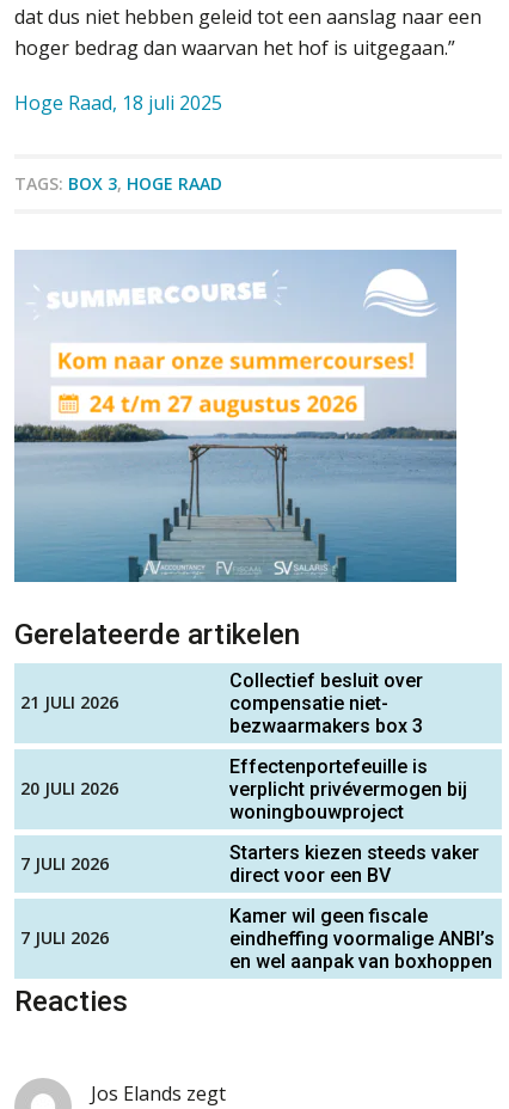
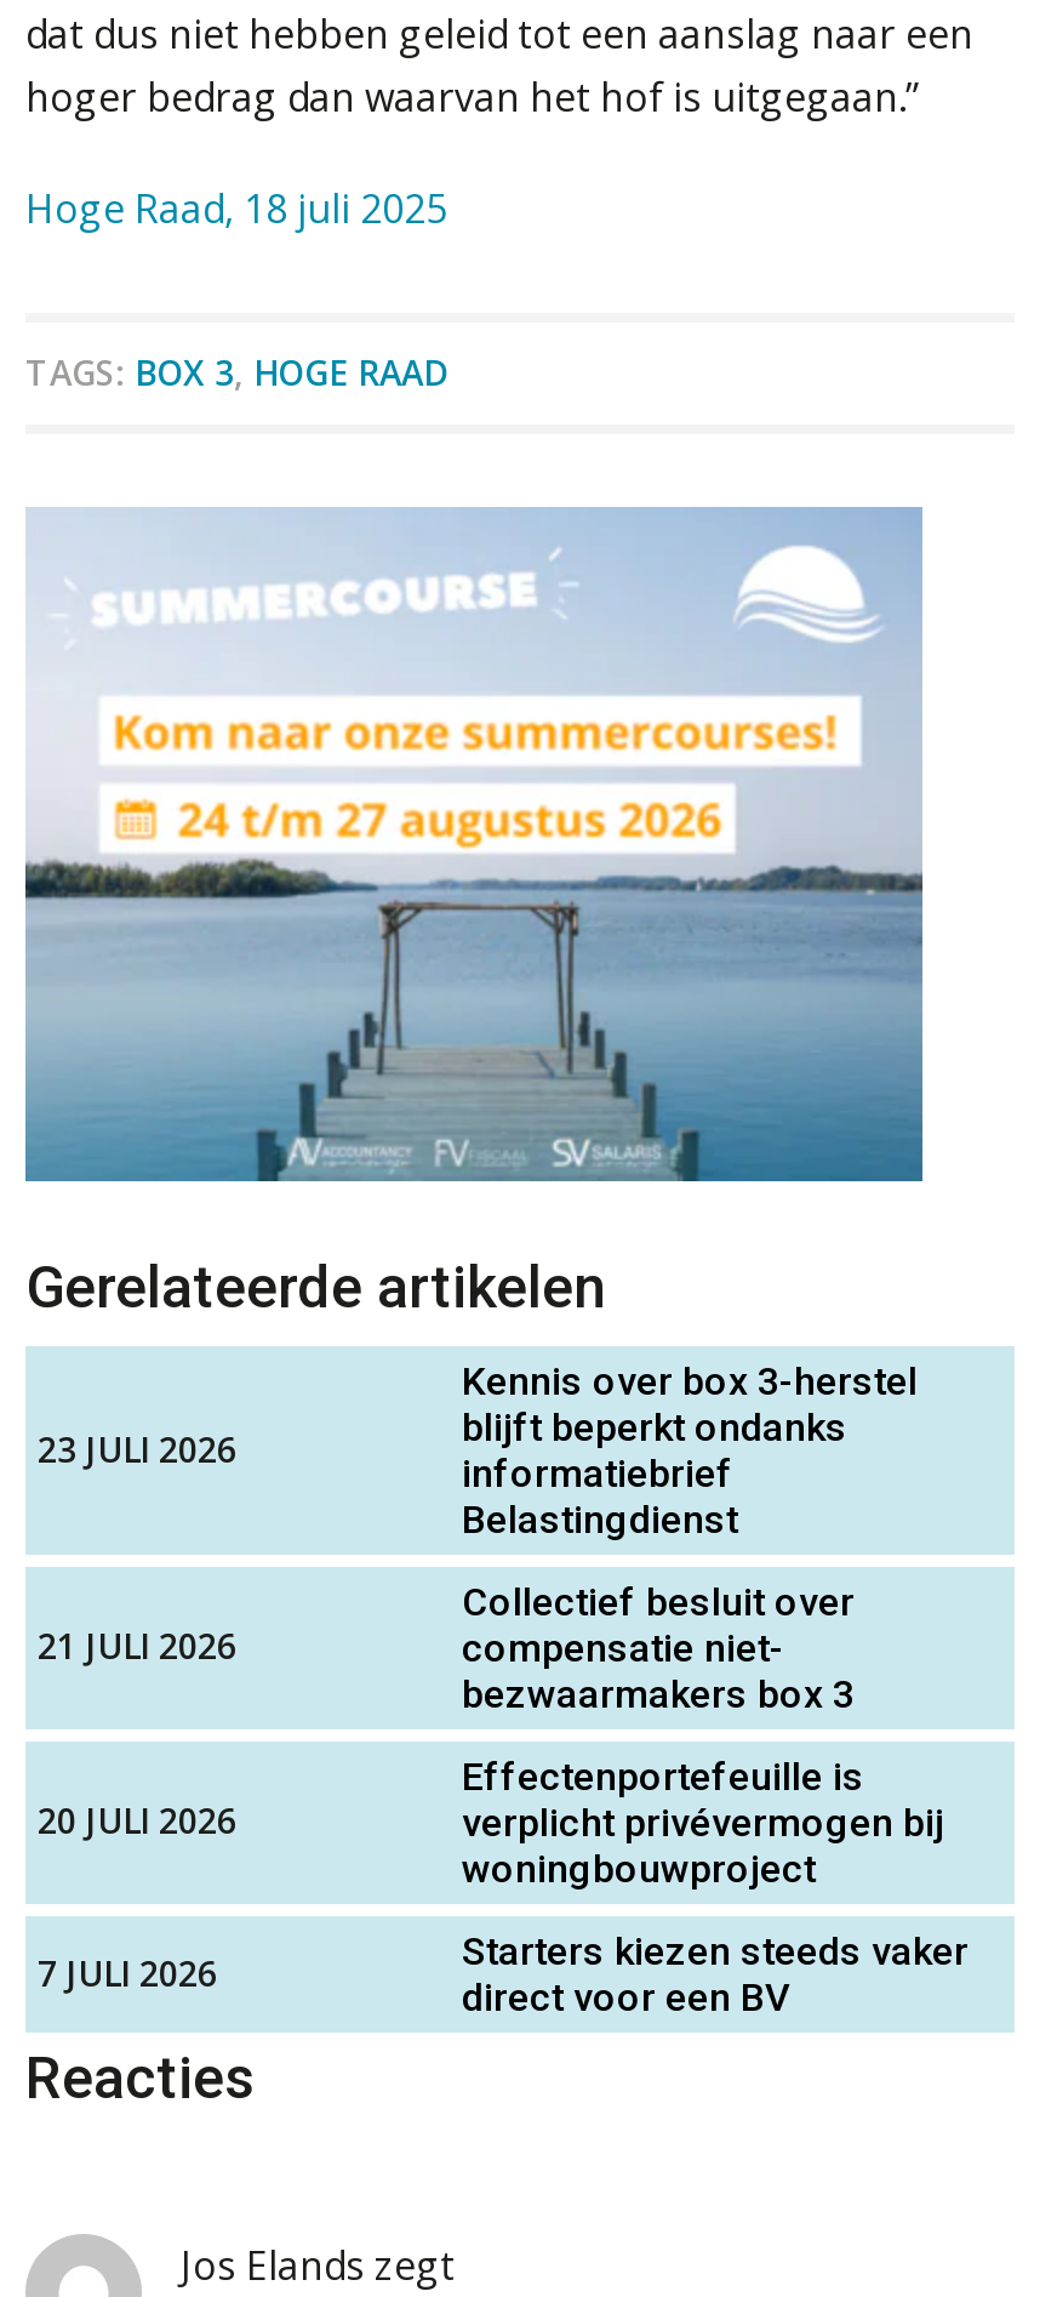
+ 23 JULI 2026

+ Kennis over box 3-herstel
+ blijft beperkt ondanks
+ informatiebrief
+ Belastingdienst

moved down: 21 JULI 2026 | Collectief besluit over | compensatie niet- | ... | Starters kiezen steeds vaker | direct voor een BV

- Kamer wil geen fiscale
- eindheffing voormalige ANBI’s
- en wel aanpak van boxhoppen

- 7 JULI 2026
